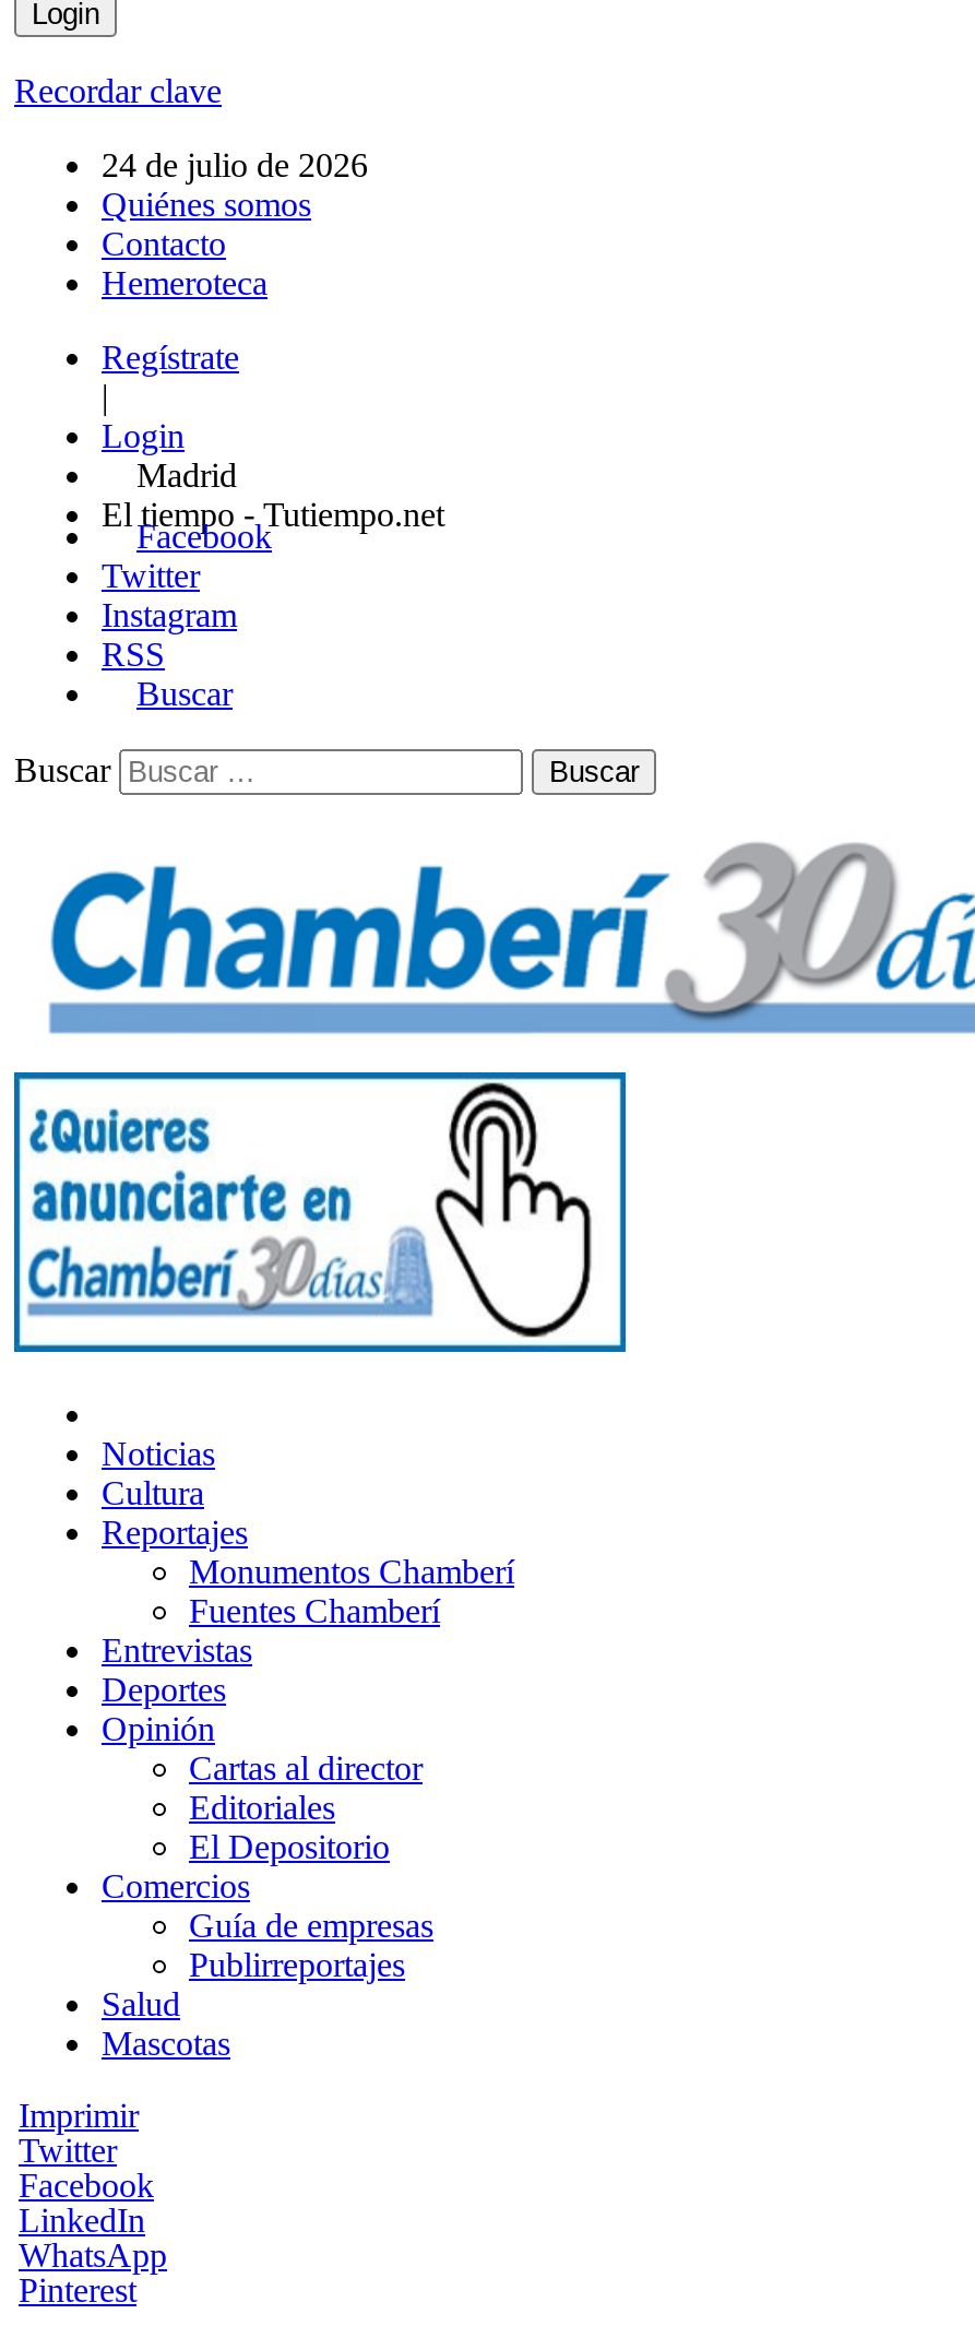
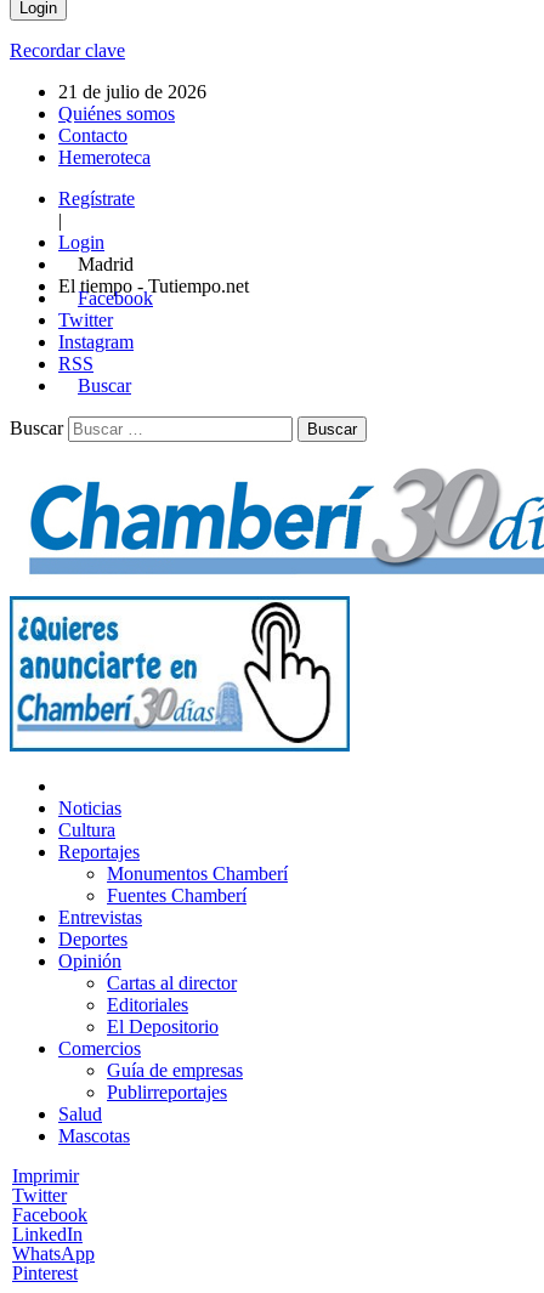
- 24 de julio de 2026
+ 21 de julio de 2026
